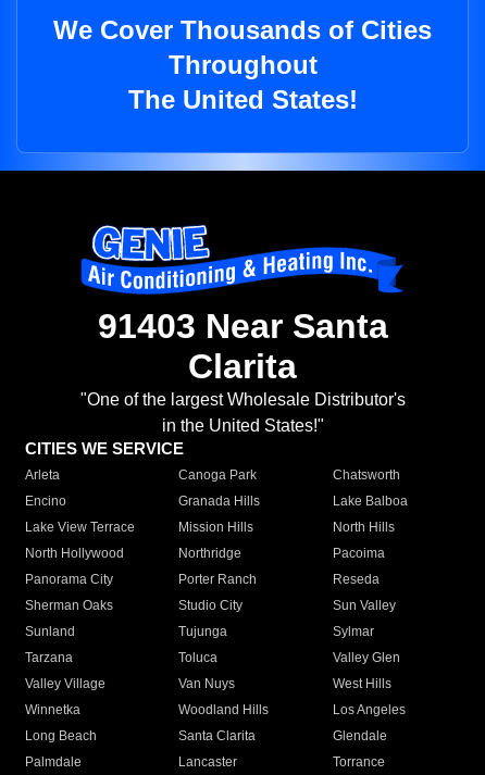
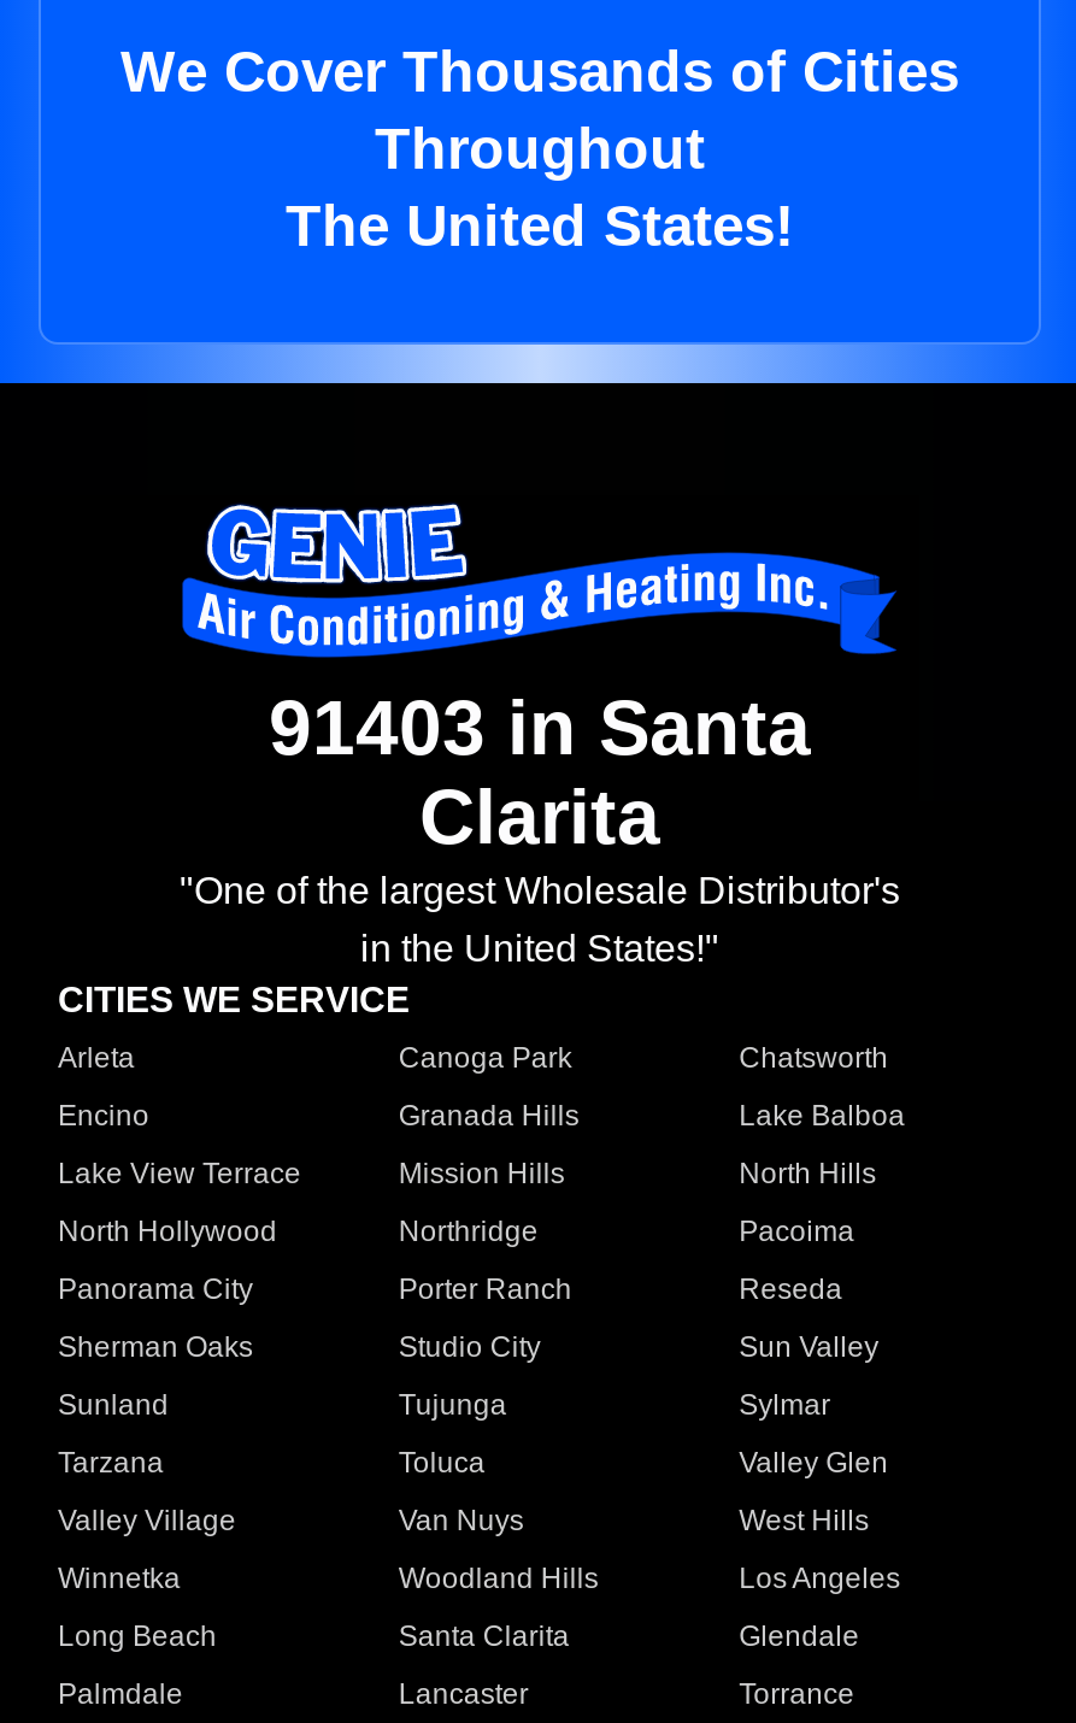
- 91403 Near Santa
+ 91403 in Santa
